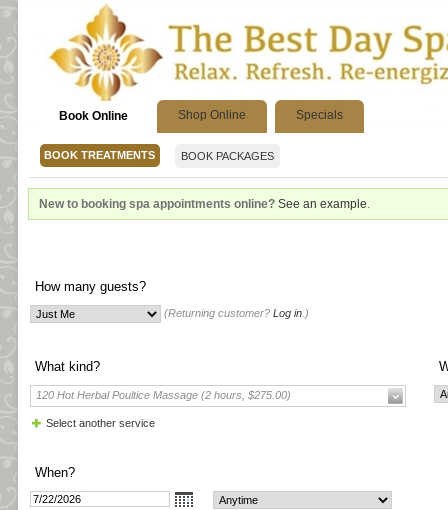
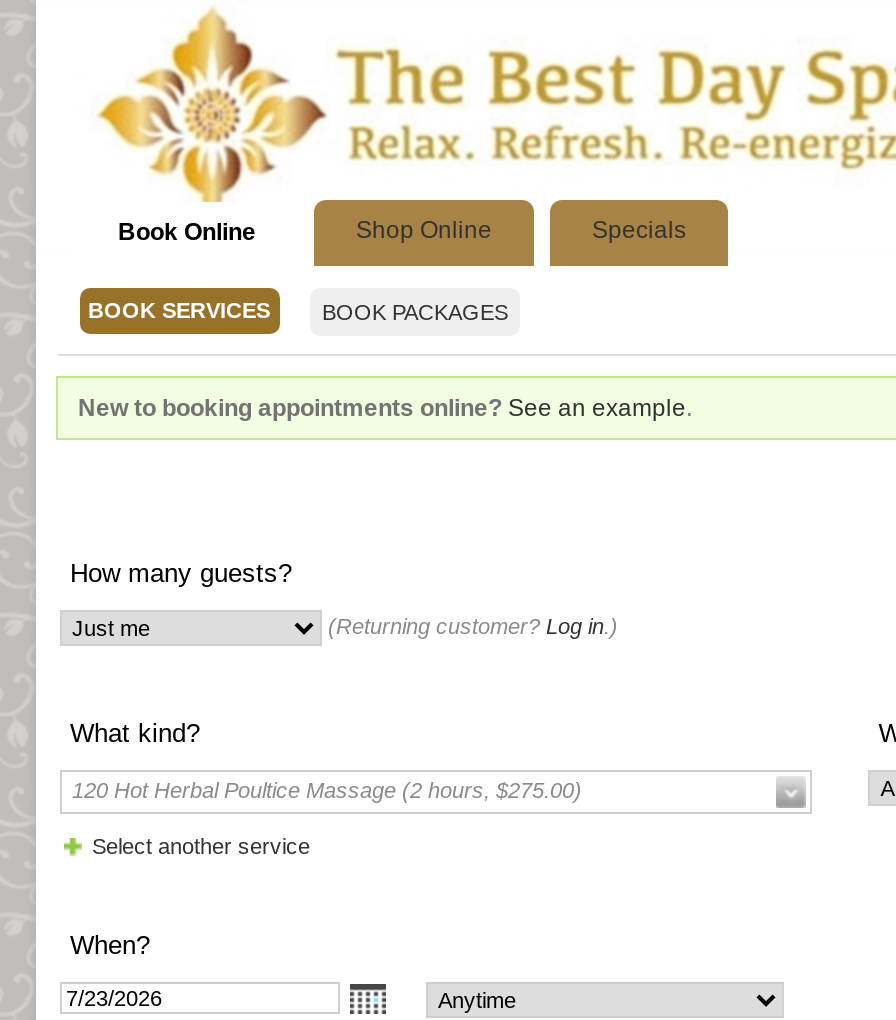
- BOOK TREATMENTS
+ BOOK SERVICES

- New to booking spa appointments online? See an example.
+ New to booking appointments online? See an example.
